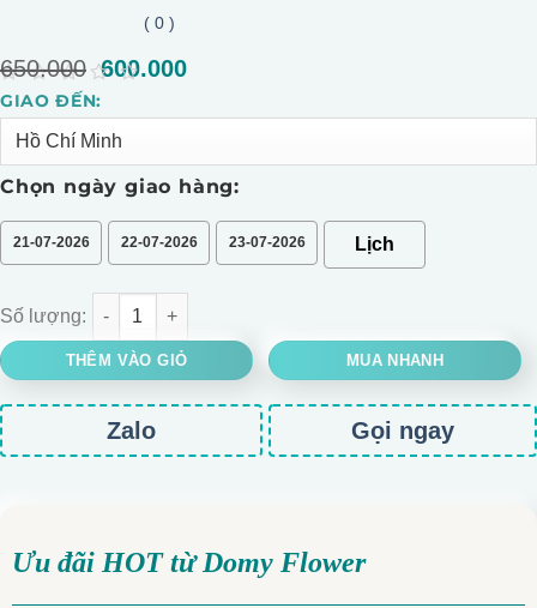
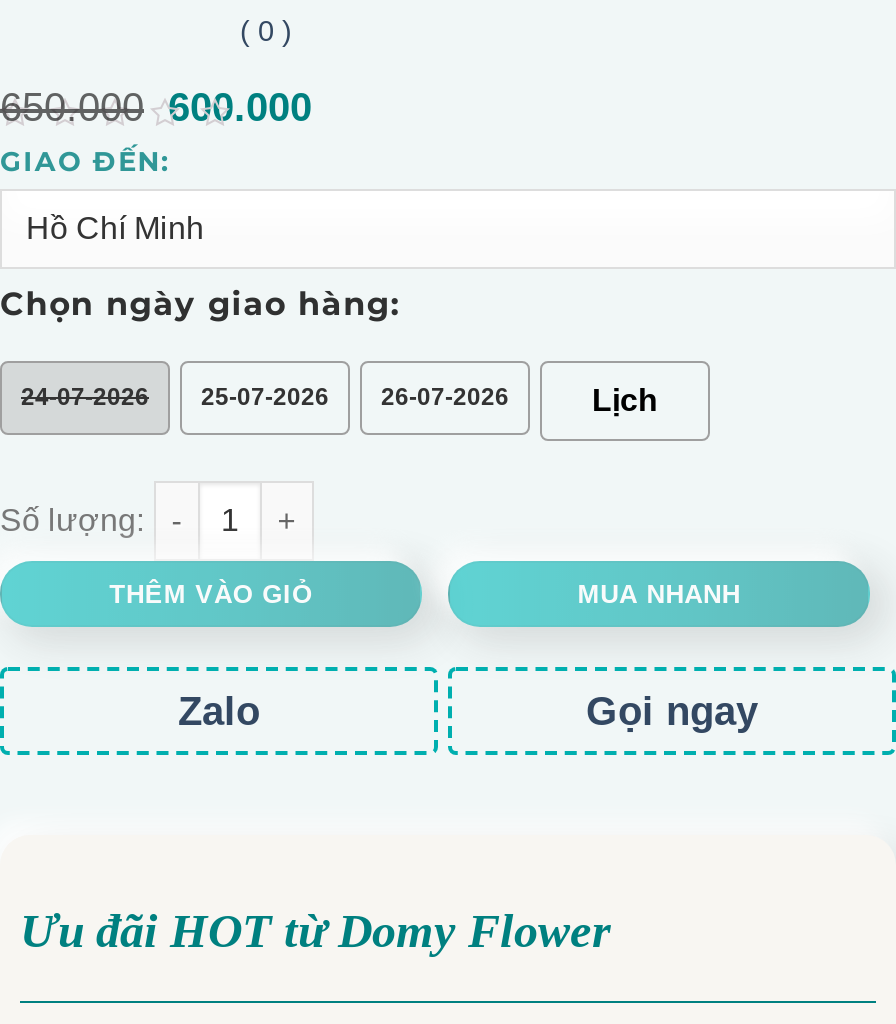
- 21-07-2026
+ 24-07-2026

- 22-07-2026
+ 25-07-2026

- 23-07-2026
+ 26-07-2026
